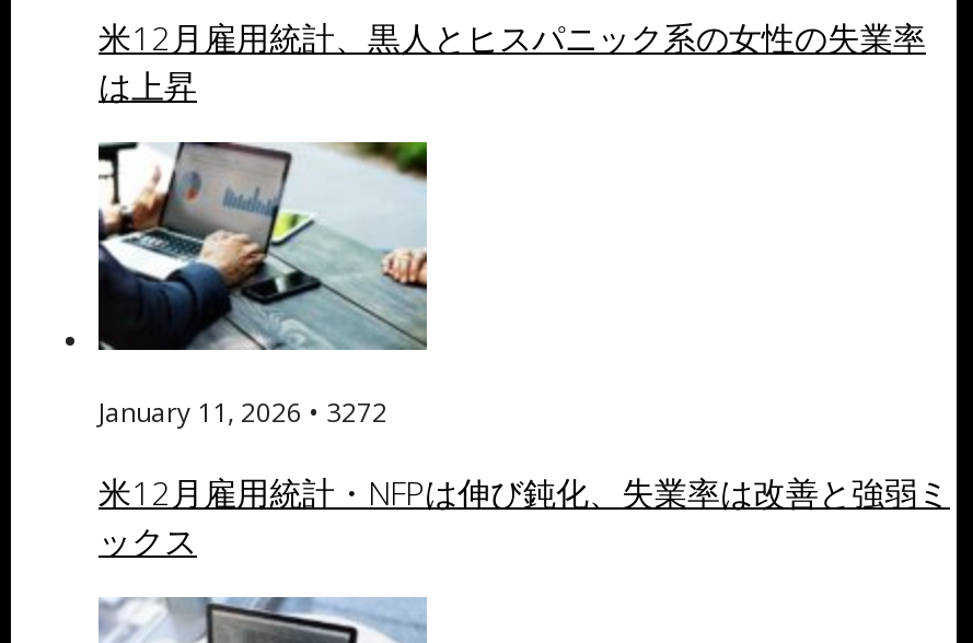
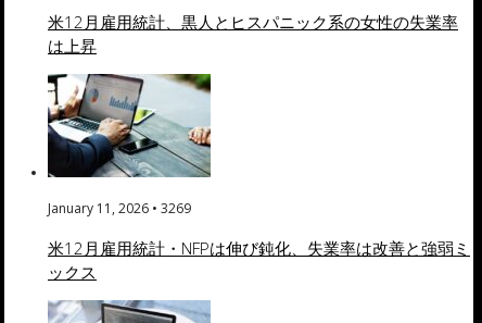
- January 11, 2026 • 3272
+ January 11, 2026 • 3269
